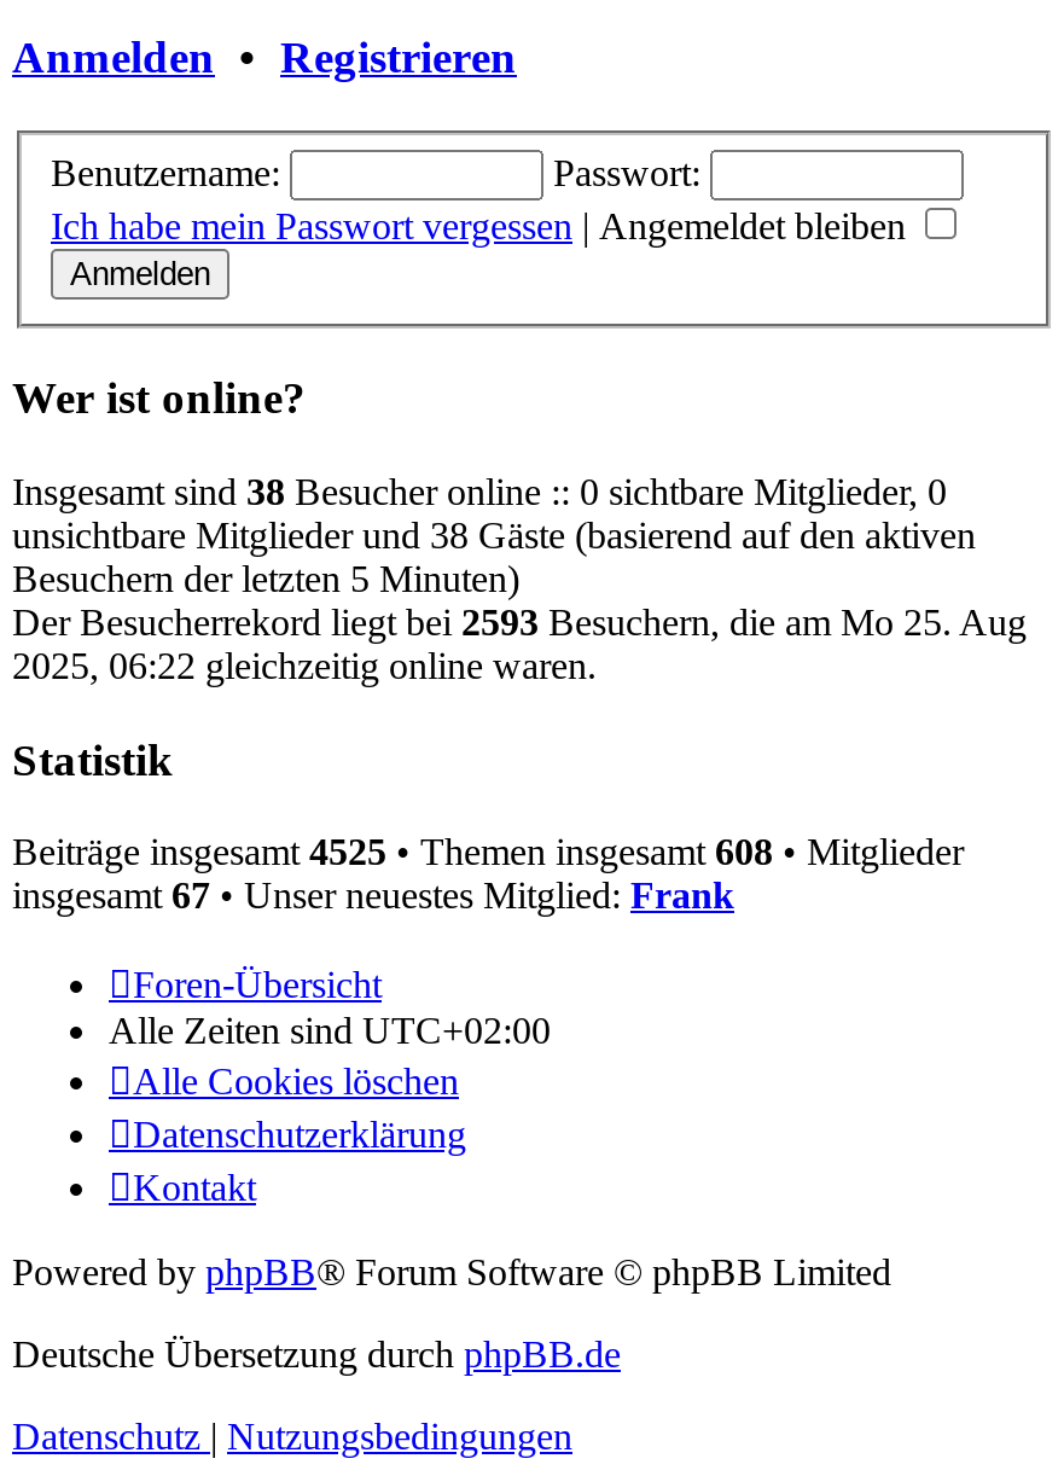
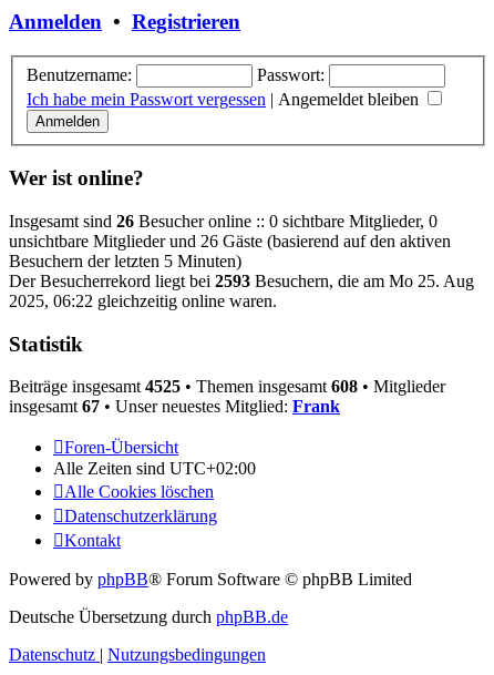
- Insgesamt sind 38 Besucher online :: 0 sichtbare Mitglieder, 0
+ Insgesamt sind 26 Besucher online :: 0 sichtbare Mitglieder, 0

- unsichtbare Mitglieder und 38 Gäste (basierend auf den aktiven
+ unsichtbare Mitglieder und 26 Gäste (basierend auf den aktiven
